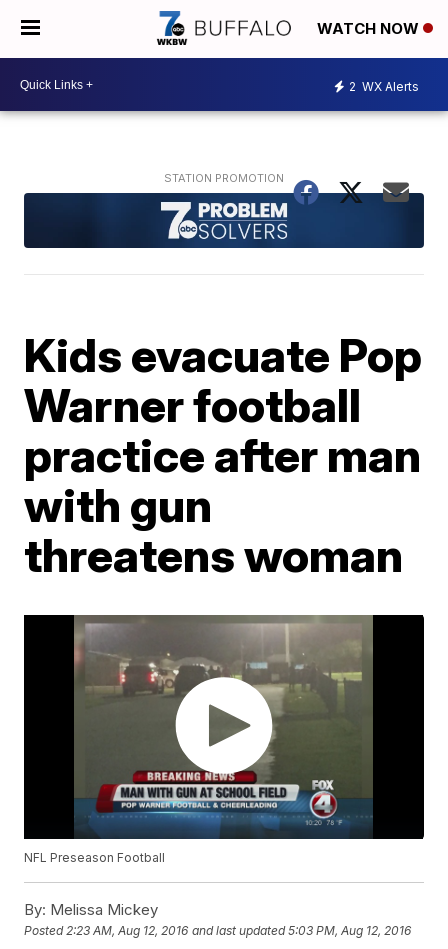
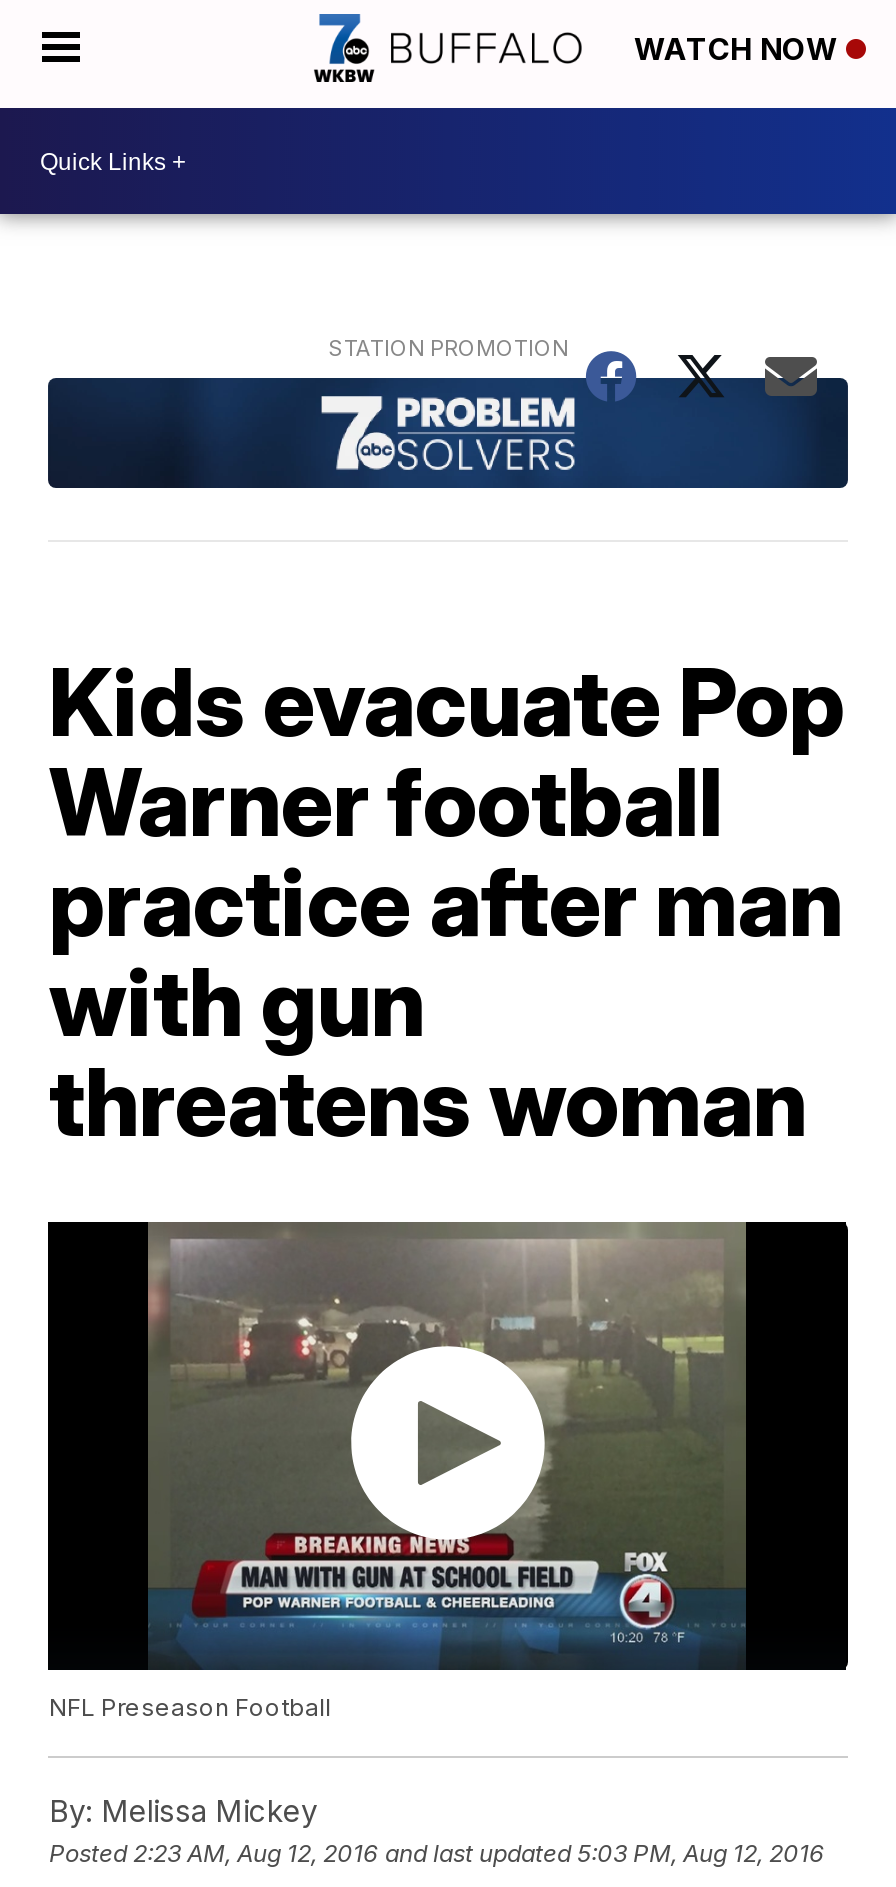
- 2 WX Alerts
